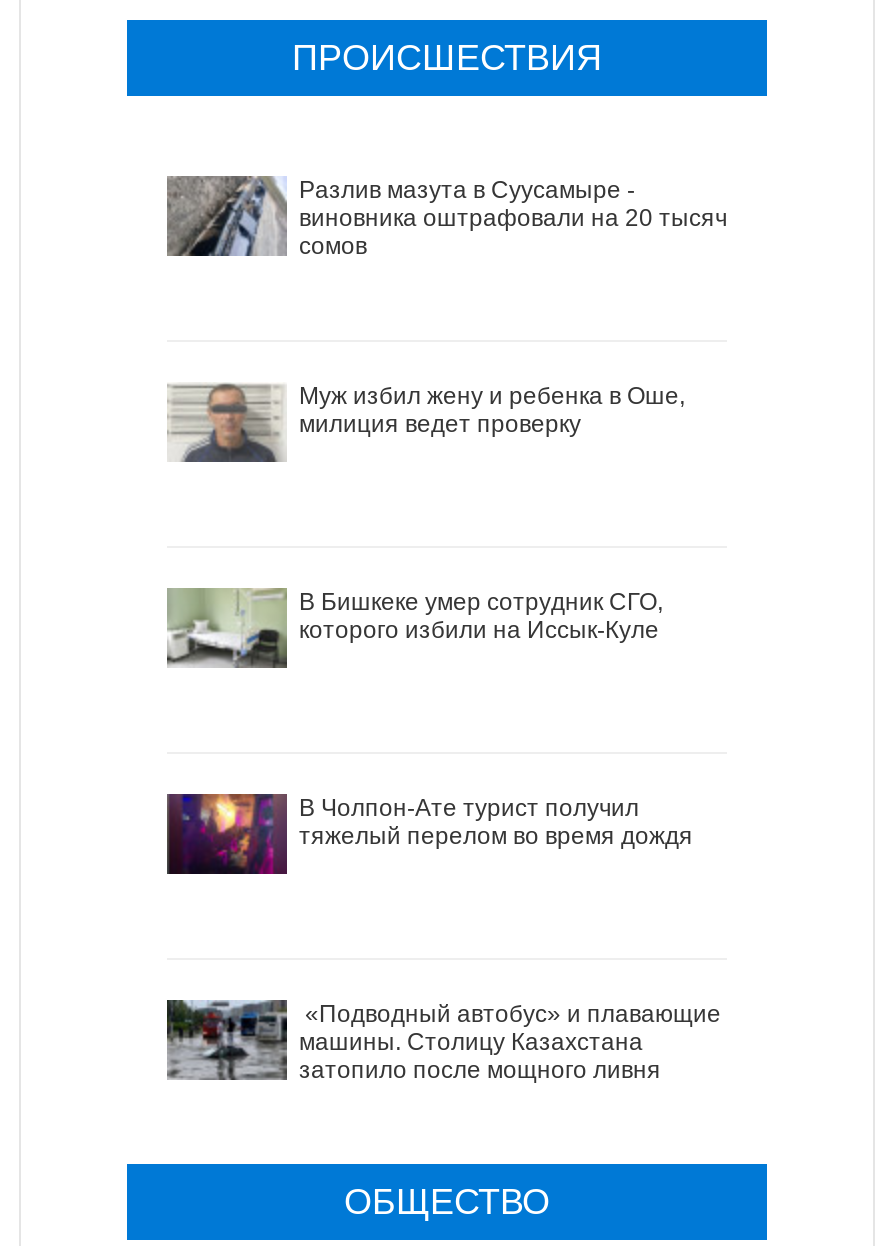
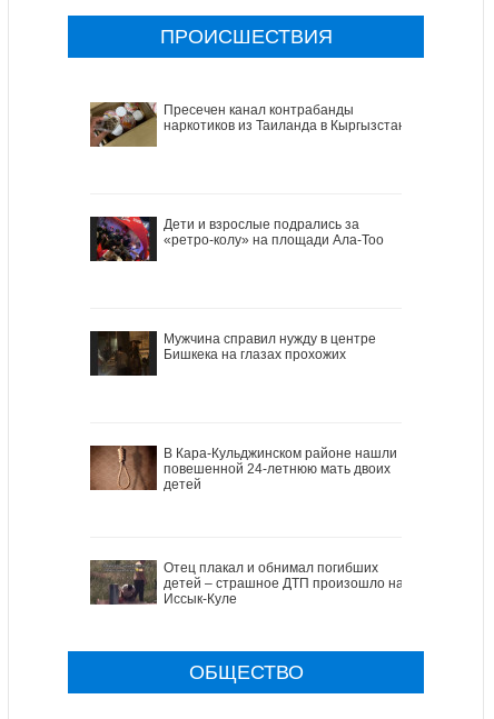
- [image]
- Разлив мазута в Суусамыре -
- виновника оштрафовали на 20 тысяч
- сомов
+ [image]
+ Пресечен канал контрабанды
+ наркотиков из Таиланда в Кыргызстан

- [image]
- Муж избил жену и ребенка в Оше,
- милиция ведет проверку
+ [image]
+ Дети и взрослые подрались за
+ «ретро-колу» на площади Ала-Тоо

- [image]
- В Бишкеке умер сотрудник СГО,
- которого избили на Иссык-Куле
+ [image]
+ Мужчина справил нужду в центре
+ Бишкека на глазах прохожих

- [image]
- В Чолпон-Ате турист получил
- тяжелый перелом во время дождя
+ [image]
+ В Кара-Кульджинском районе нашли
+ повешенной 24-летнюю мать двоих
+ детей

- [image]
- «Подводный автобус» и плавающие
- машины. Столицу Казахстана
- затопило после мощного ливня
+ [image]
+ Отец плакал и обнимал погибших
+ детей – страшное ДТП произошло на
+ Иссык-Куле
